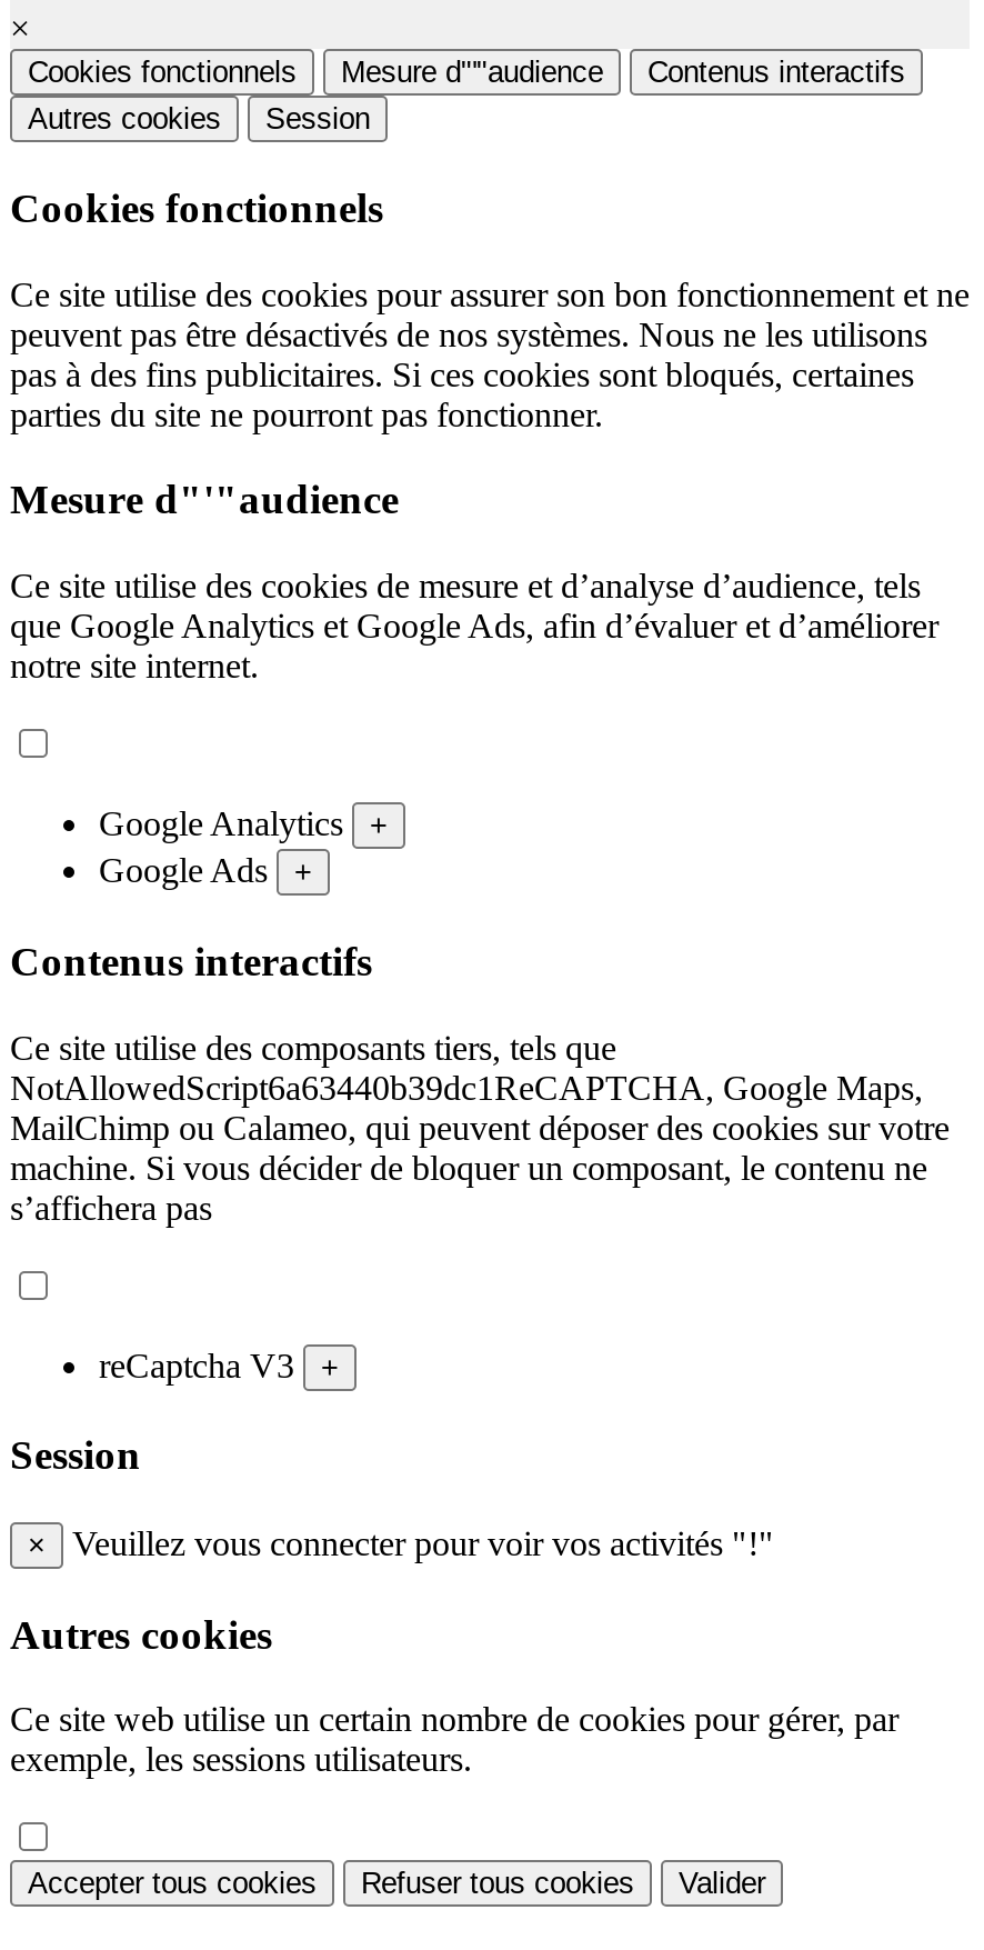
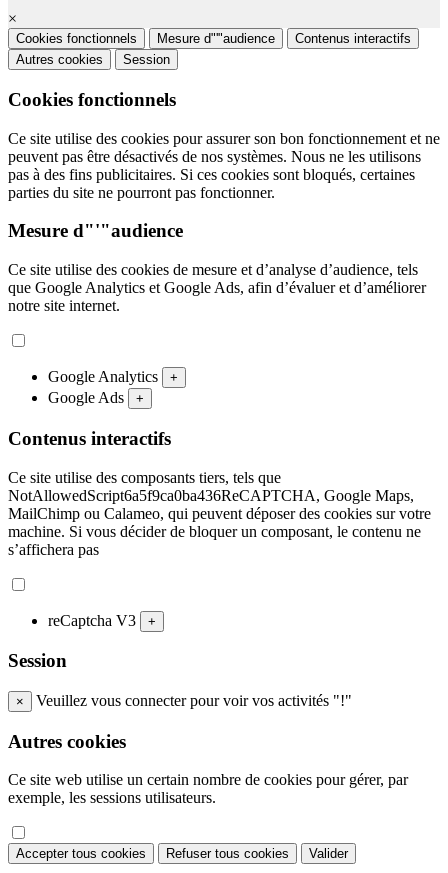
- NotAllowedScript6a63440b39dc1ReCAPTCHA, Google Maps,
+ NotAllowedScript6a5f9ca0ba436ReCAPTCHA, Google Maps,
